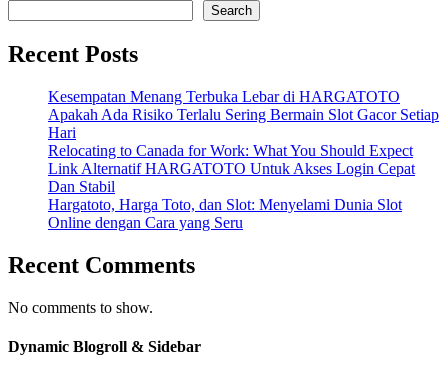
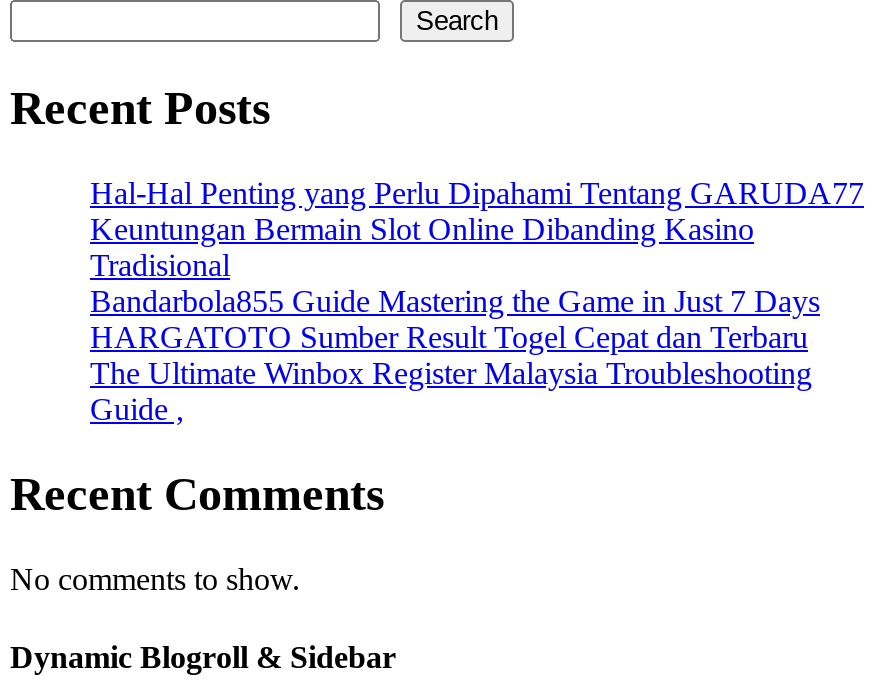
- Kesempatan Menang Terbuka Lebar di HARGATOTO
- Apakah Ada Risiko Terlalu Sering Bermain Slot Gacor Setiap
- Hari
- Relocating to Canada for Work: What You Should Expect
- Link Alternatif HARGATOTO Untuk Akses Login Cepat
- Dan Stabil
- Hargatoto, Harga Toto, dan Slot: Menyelami Dunia Slot
- Online dengan Cara yang Seru
+ Hal-Hal Penting yang Perlu Dipahami Tentang GARUDA77
+ Keuntungan Bermain Slot Online Dibanding Kasino
+ Tradisional
+ Bandarbola855 Guide Mastering the Game in Just 7 Days
+ HARGATOTO Sumber Result Togel Cepat dan Terbaru
+ The Ultimate Winbox Register Malaysia Troubleshooting
+ Guide ,
